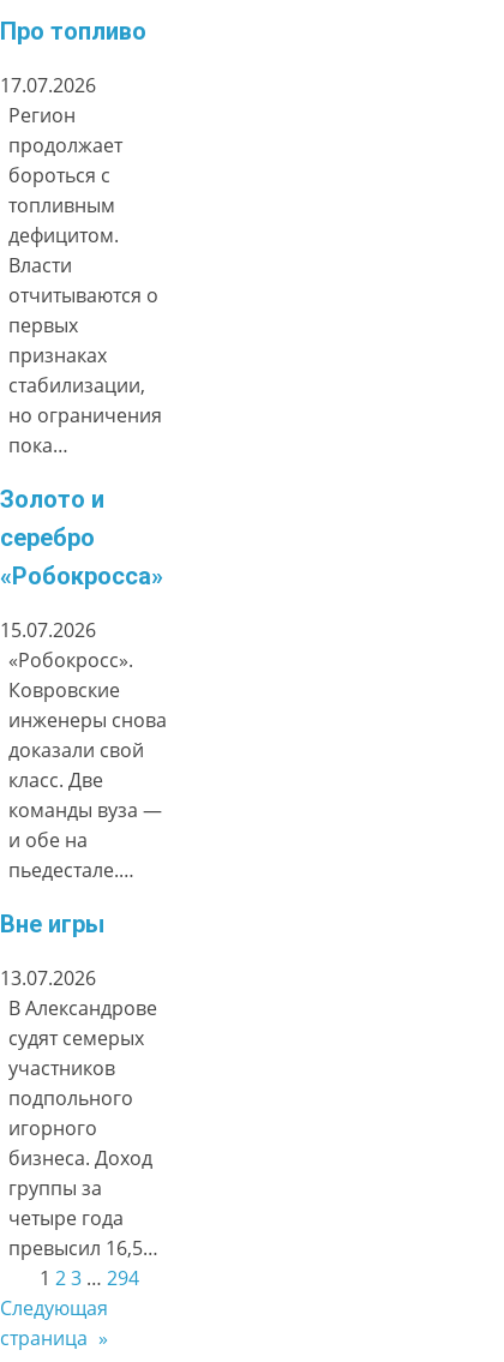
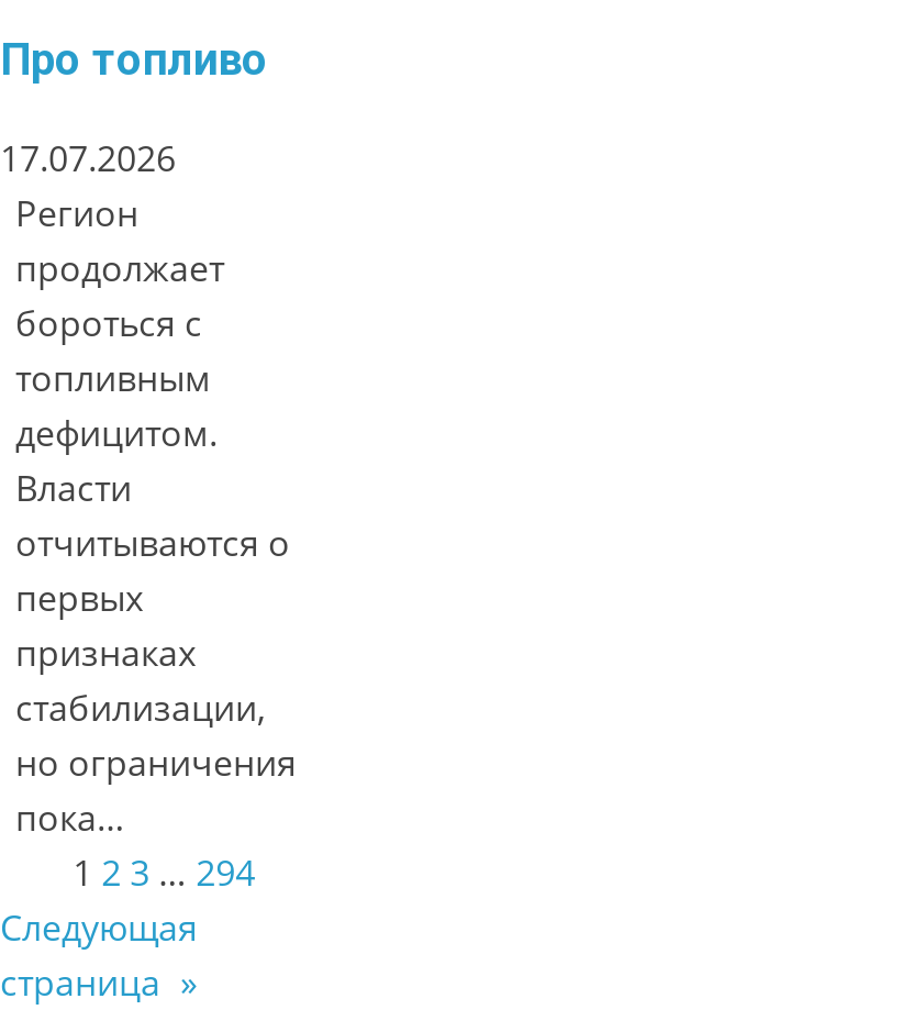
- Золото и
- серебро
- «Робокросса»
- 15.07.2026
- «Робокросс».
- Ковровские
- инженеры снова
- доказали свой
- класс. Две
- команды вуза —
- и обе на
- пьедестале.…
- Вне игры
- 13.07.2026
- В Александрове
- судят семерых
- участников
- подпольного
- игорного
- бизнеса. Доход
- группы за
- четыре года
- превысил 16,5…
